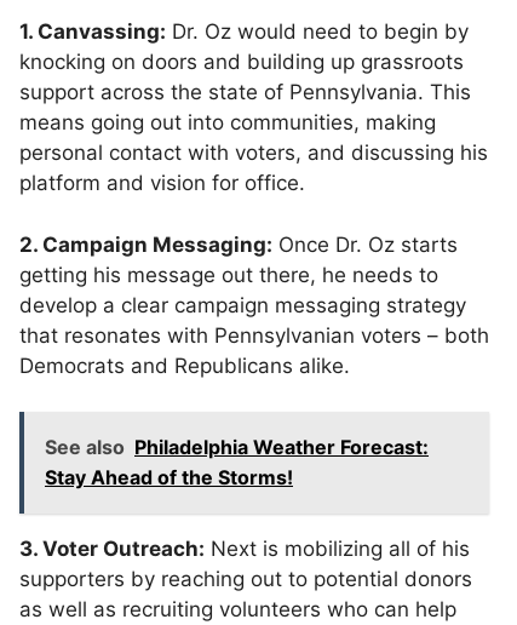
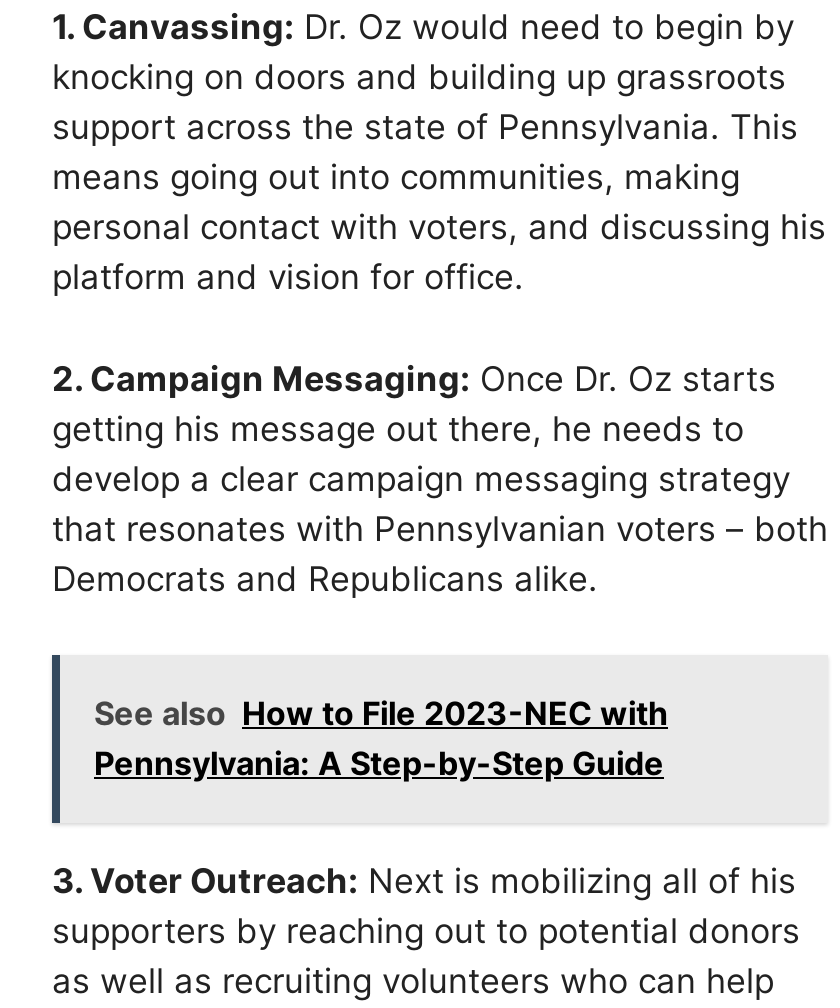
- See also Philadelphia Weather Forecast:
- Stay Ahead of the Storms!
+ See also How to File 2023-NEC with
+ Pennsylvania: A Step-by-Step Guide
